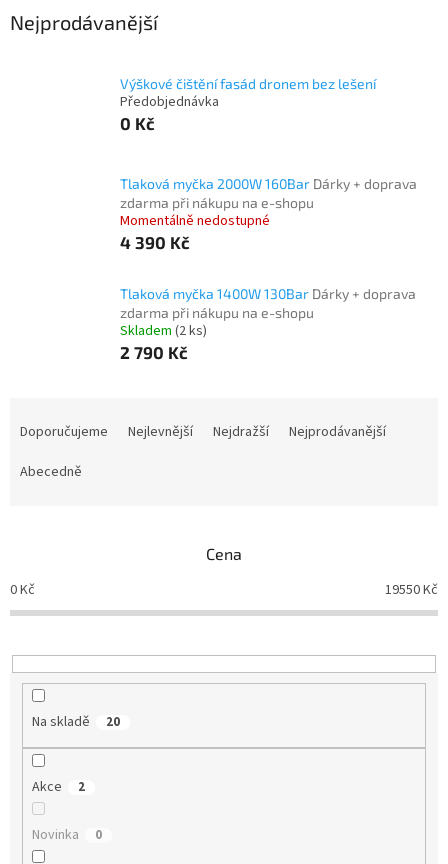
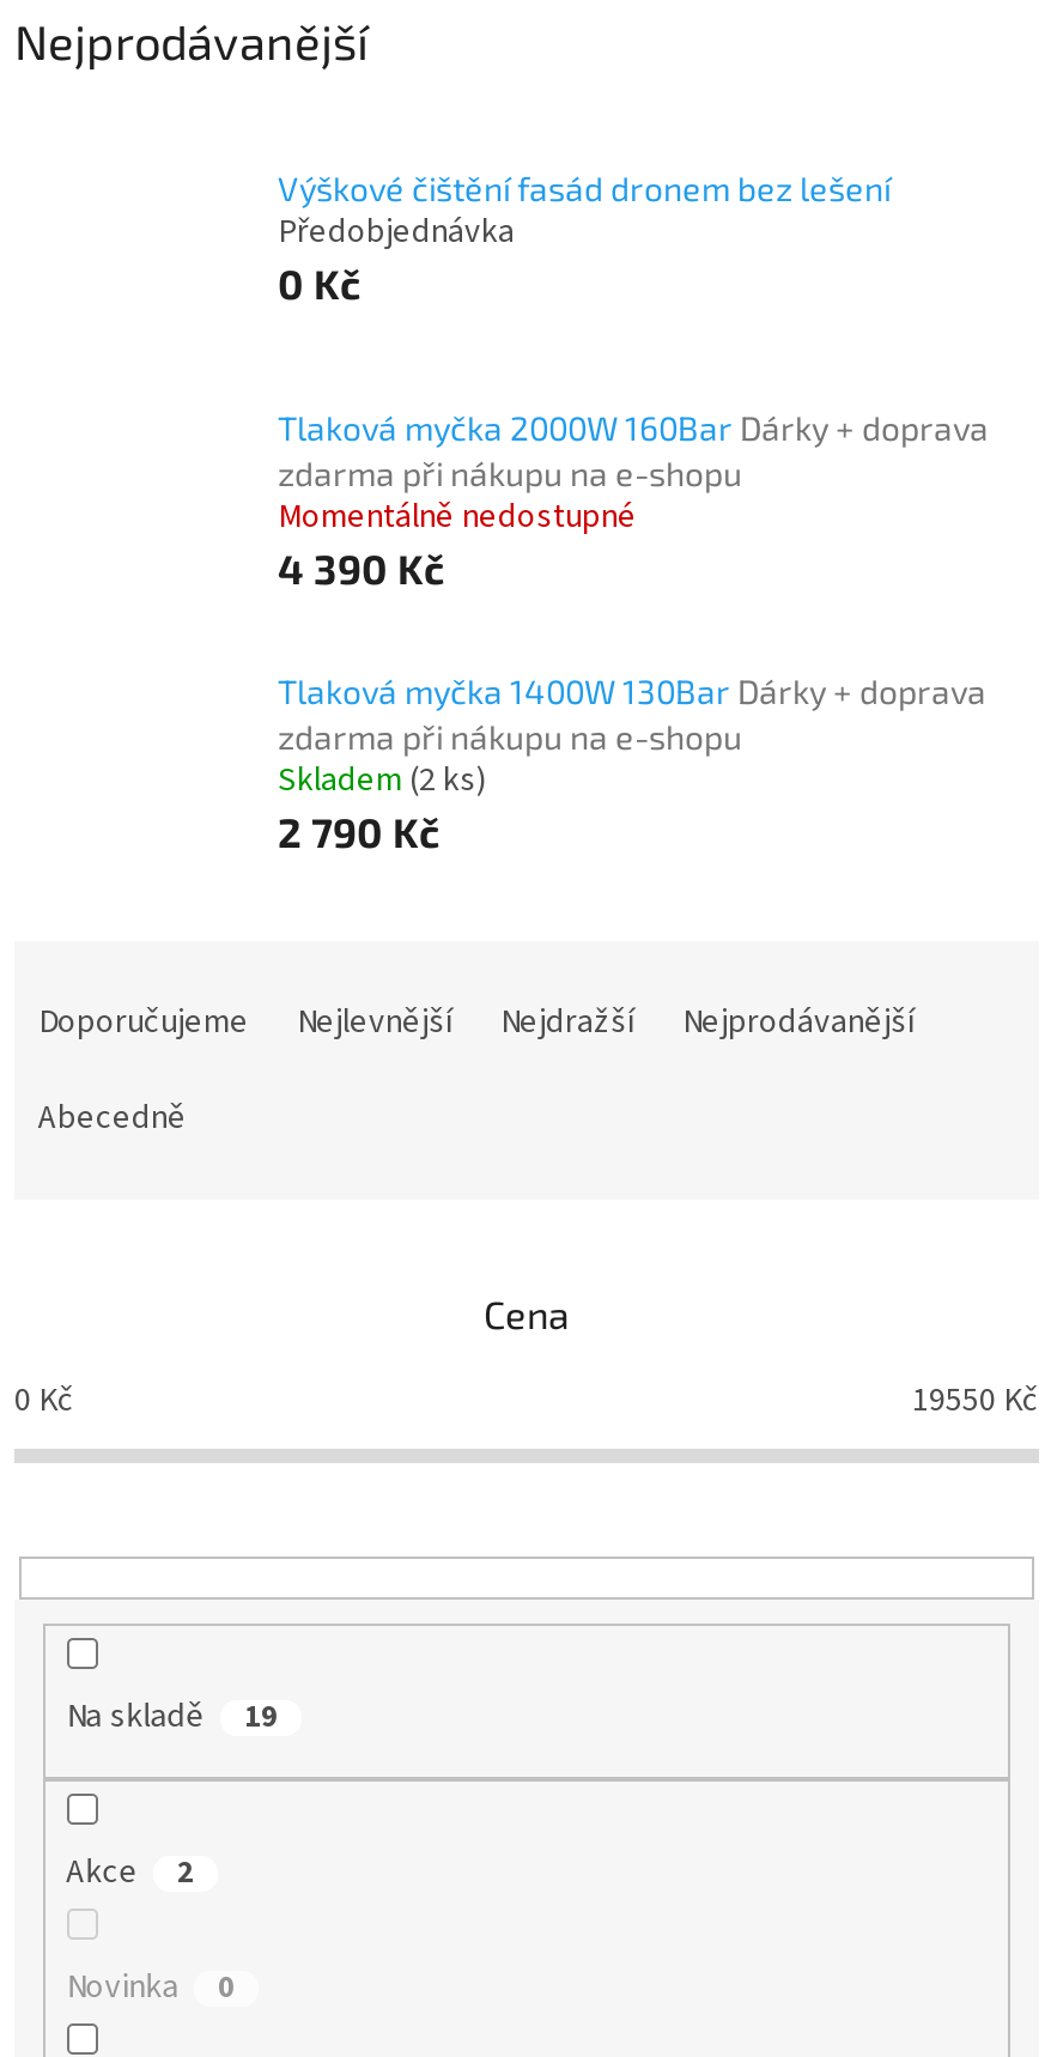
- Na skladě 20
+ Na skladě 19
